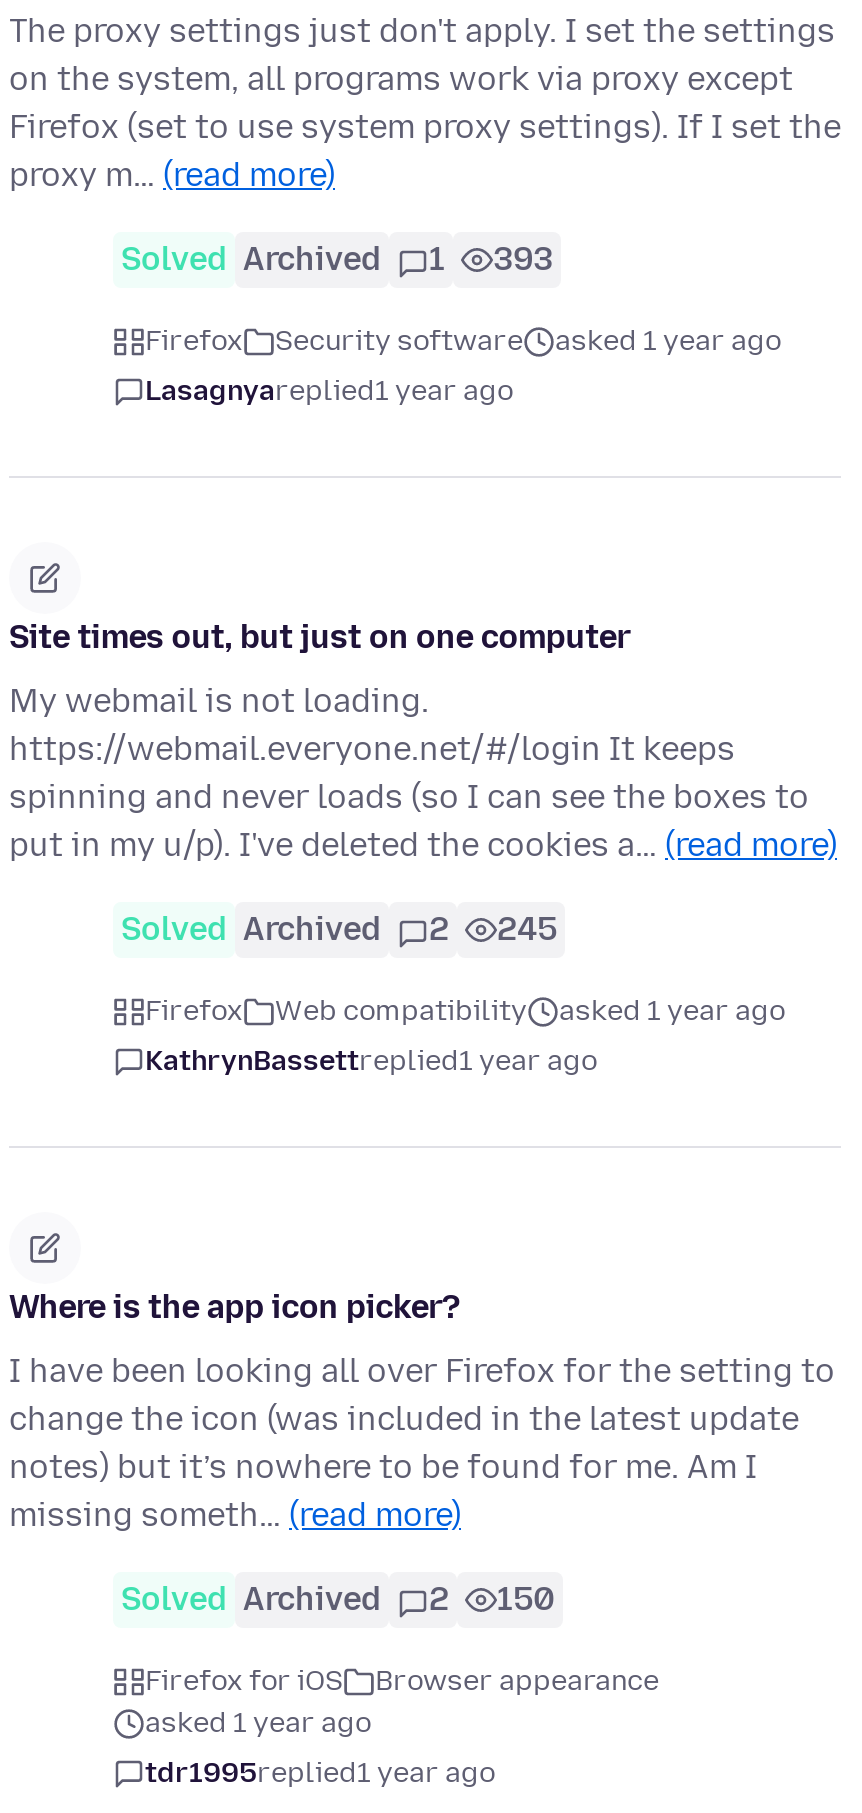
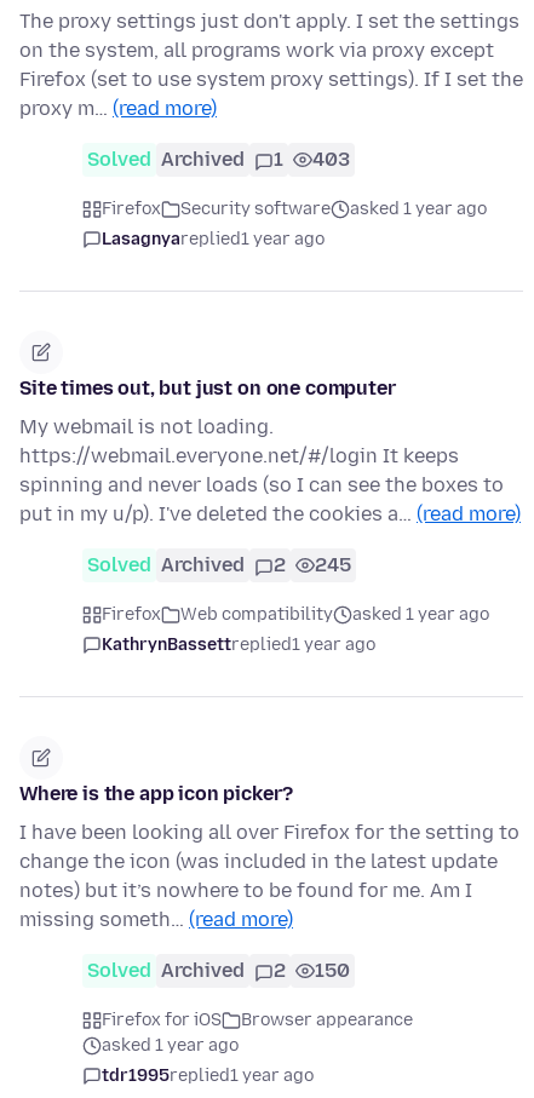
- Solved Archived 1 393
+ Solved Archived 1 403
